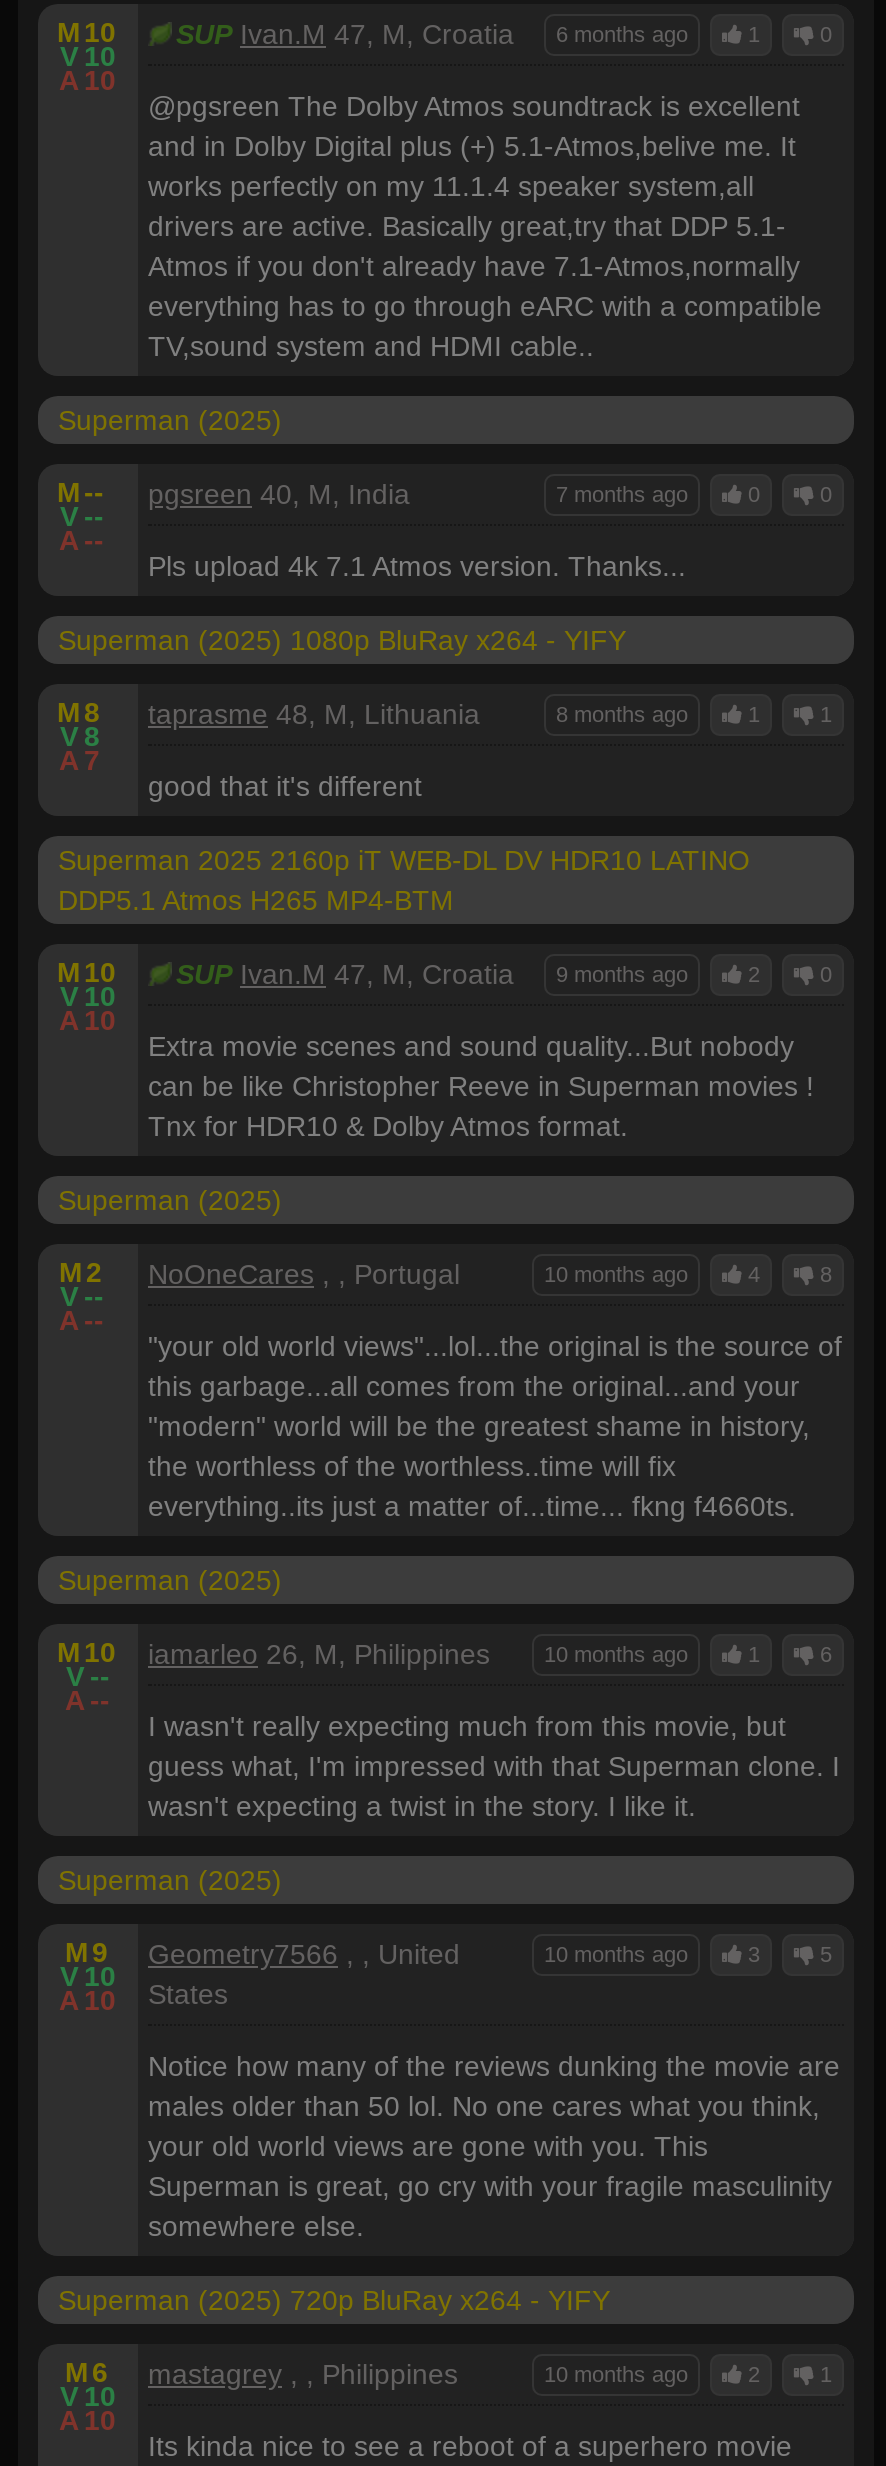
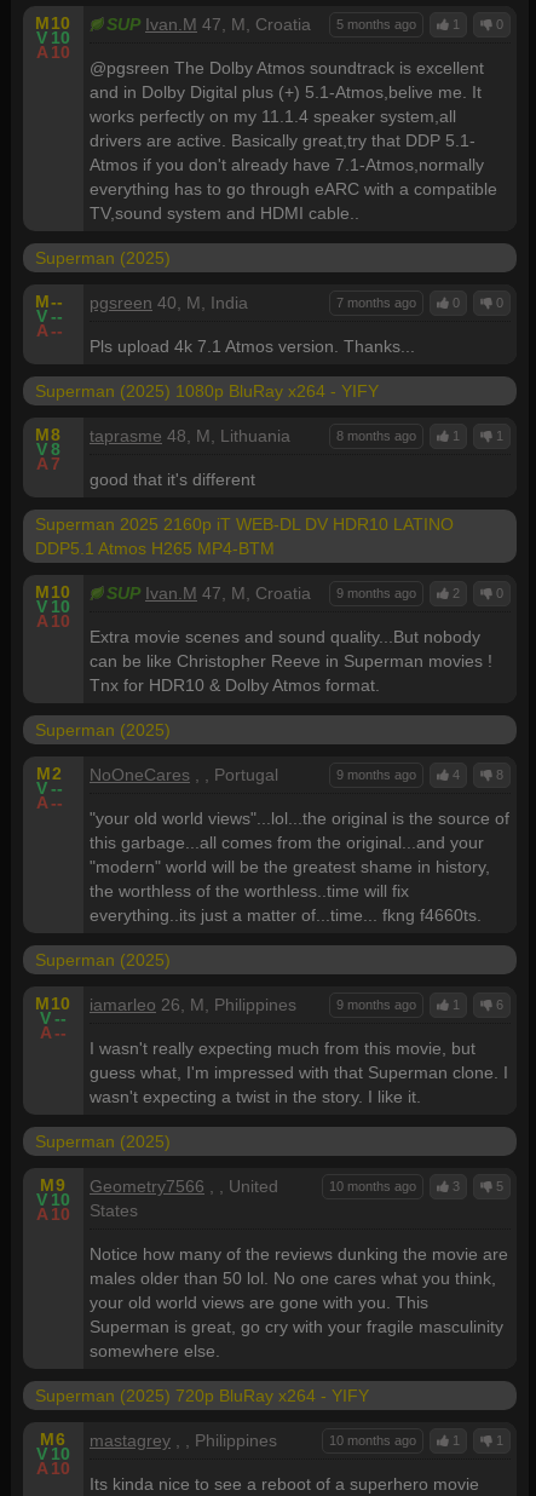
- M 10 SUP Ivan.M 47, M, Croatia 6 months ago
+ M 10 SUP Ivan.M 47, M, Croatia 5 months ago

- 10 months ago
+ 9 months ago

- 10 months ago
+ 9 months ago

- 2
+ 1
